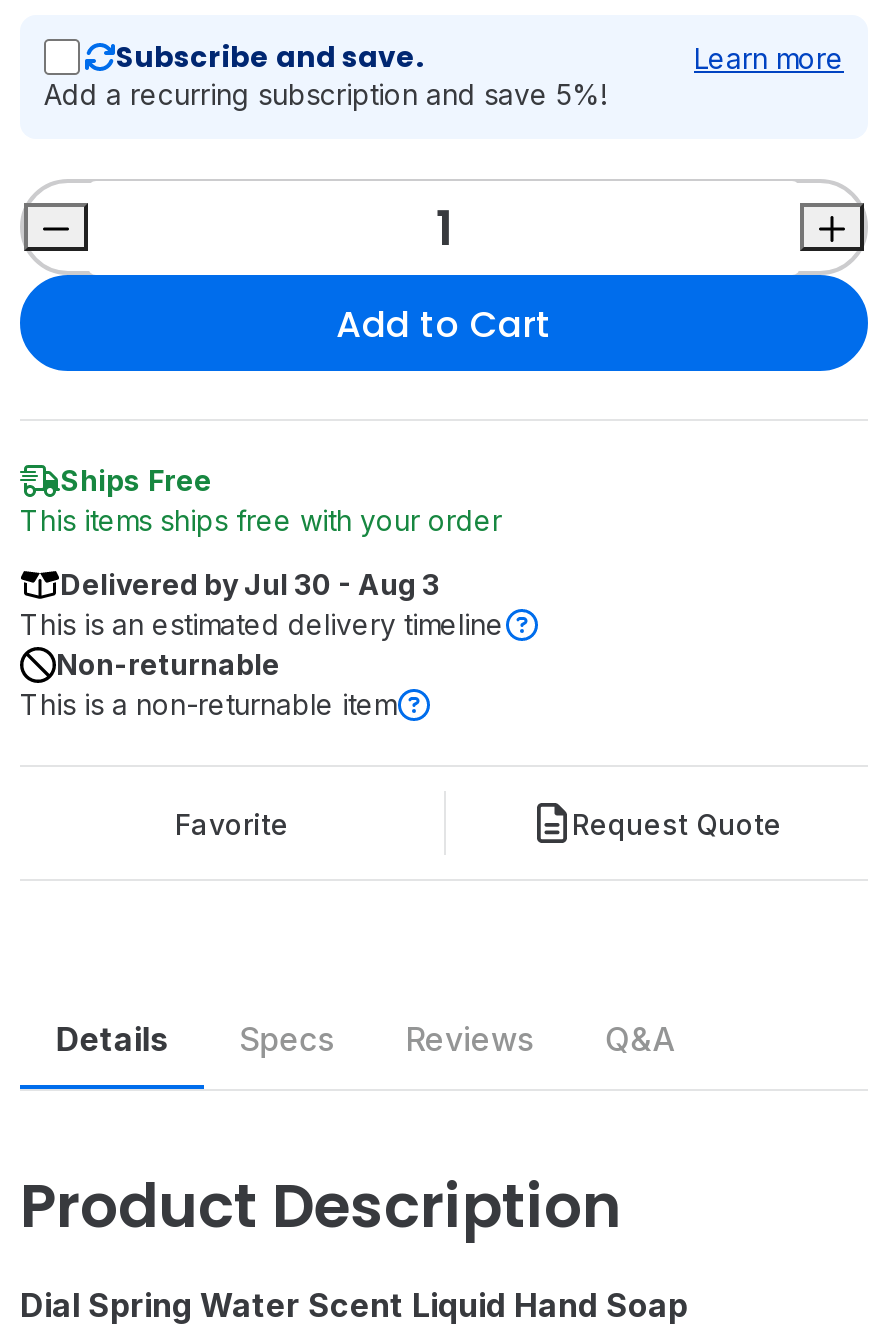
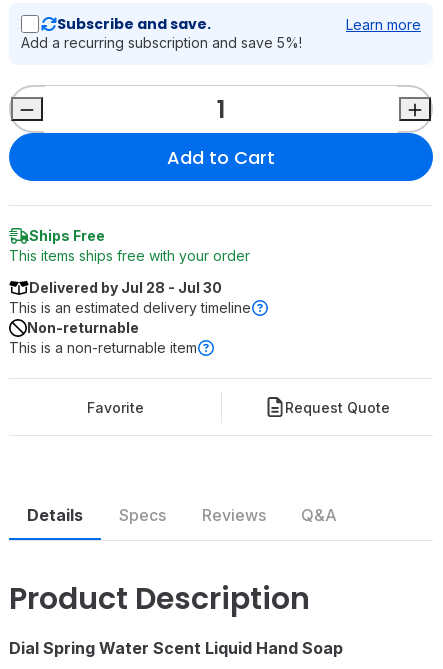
- Delivered by Jul 30 - Aug 3
+ Delivered by Jul 28 - Jul 30
